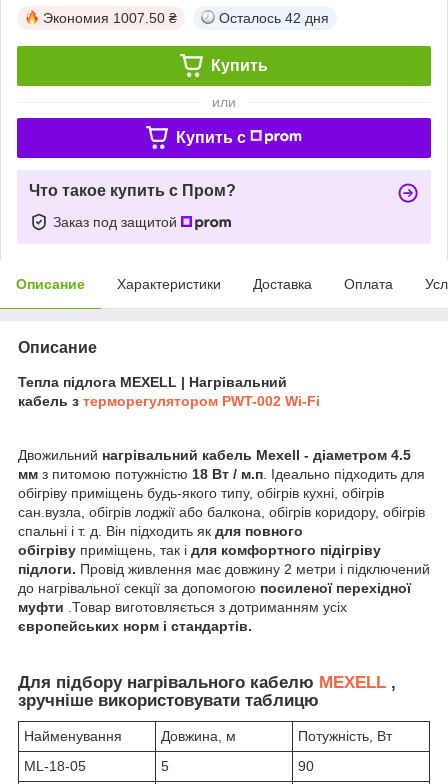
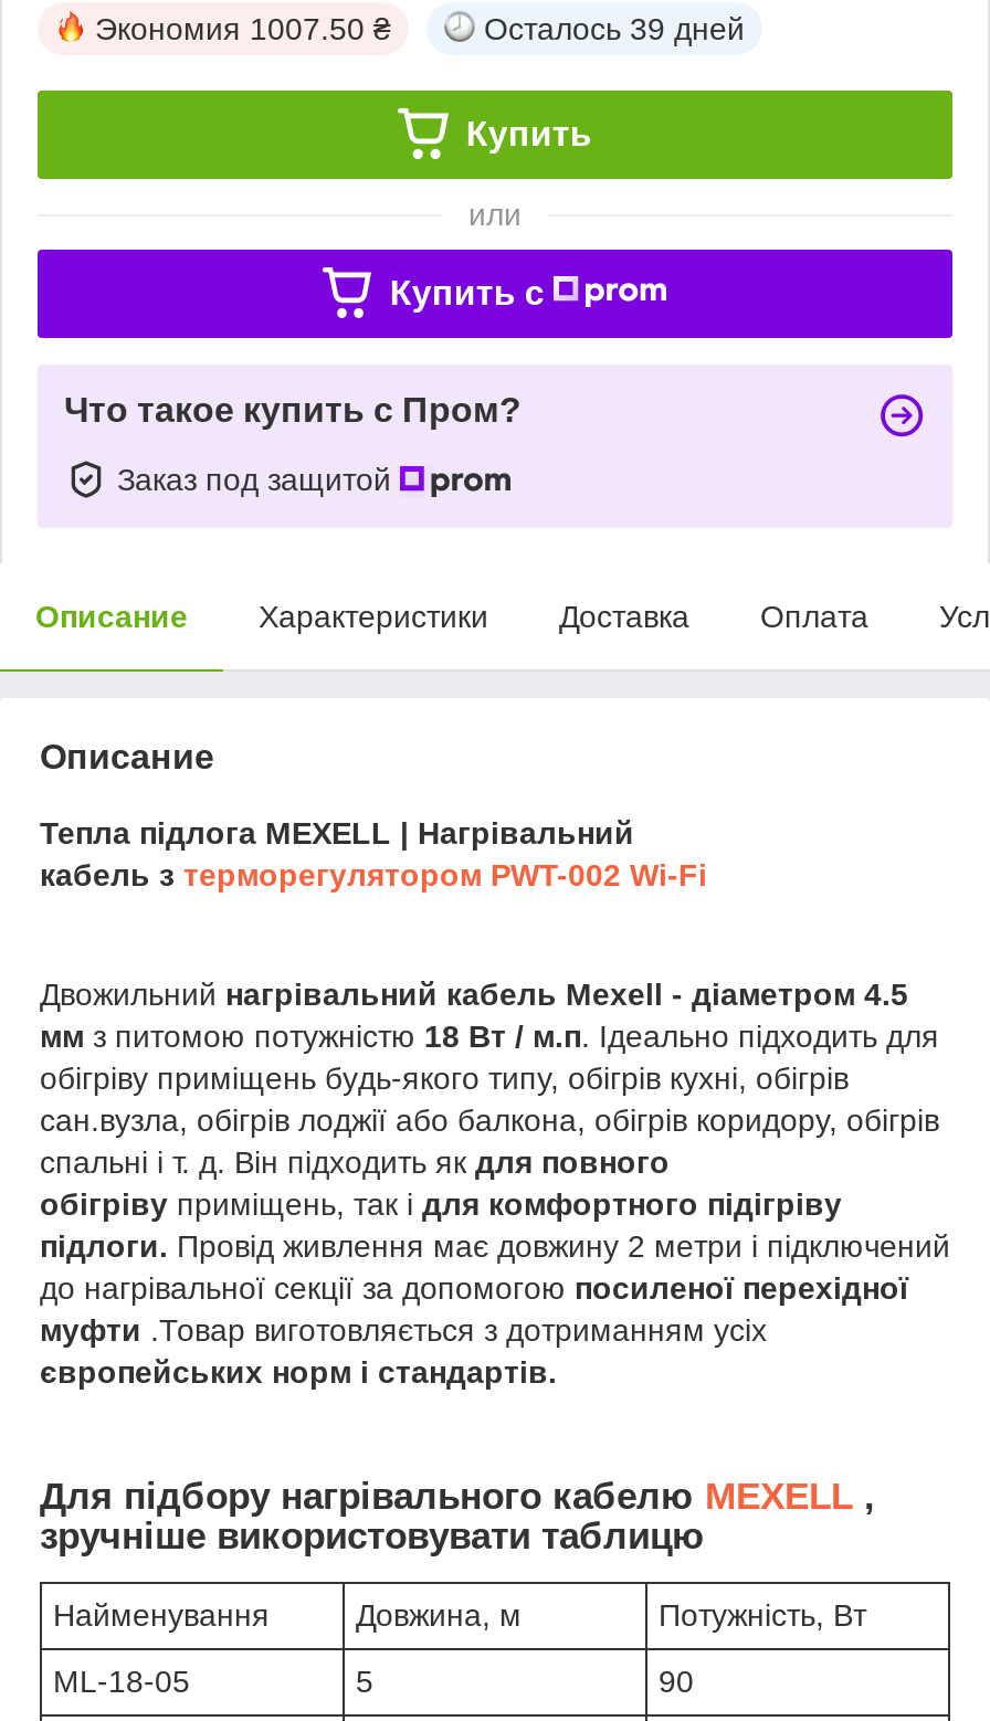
- Осталось 42 дня
+ Осталось 39 дней
